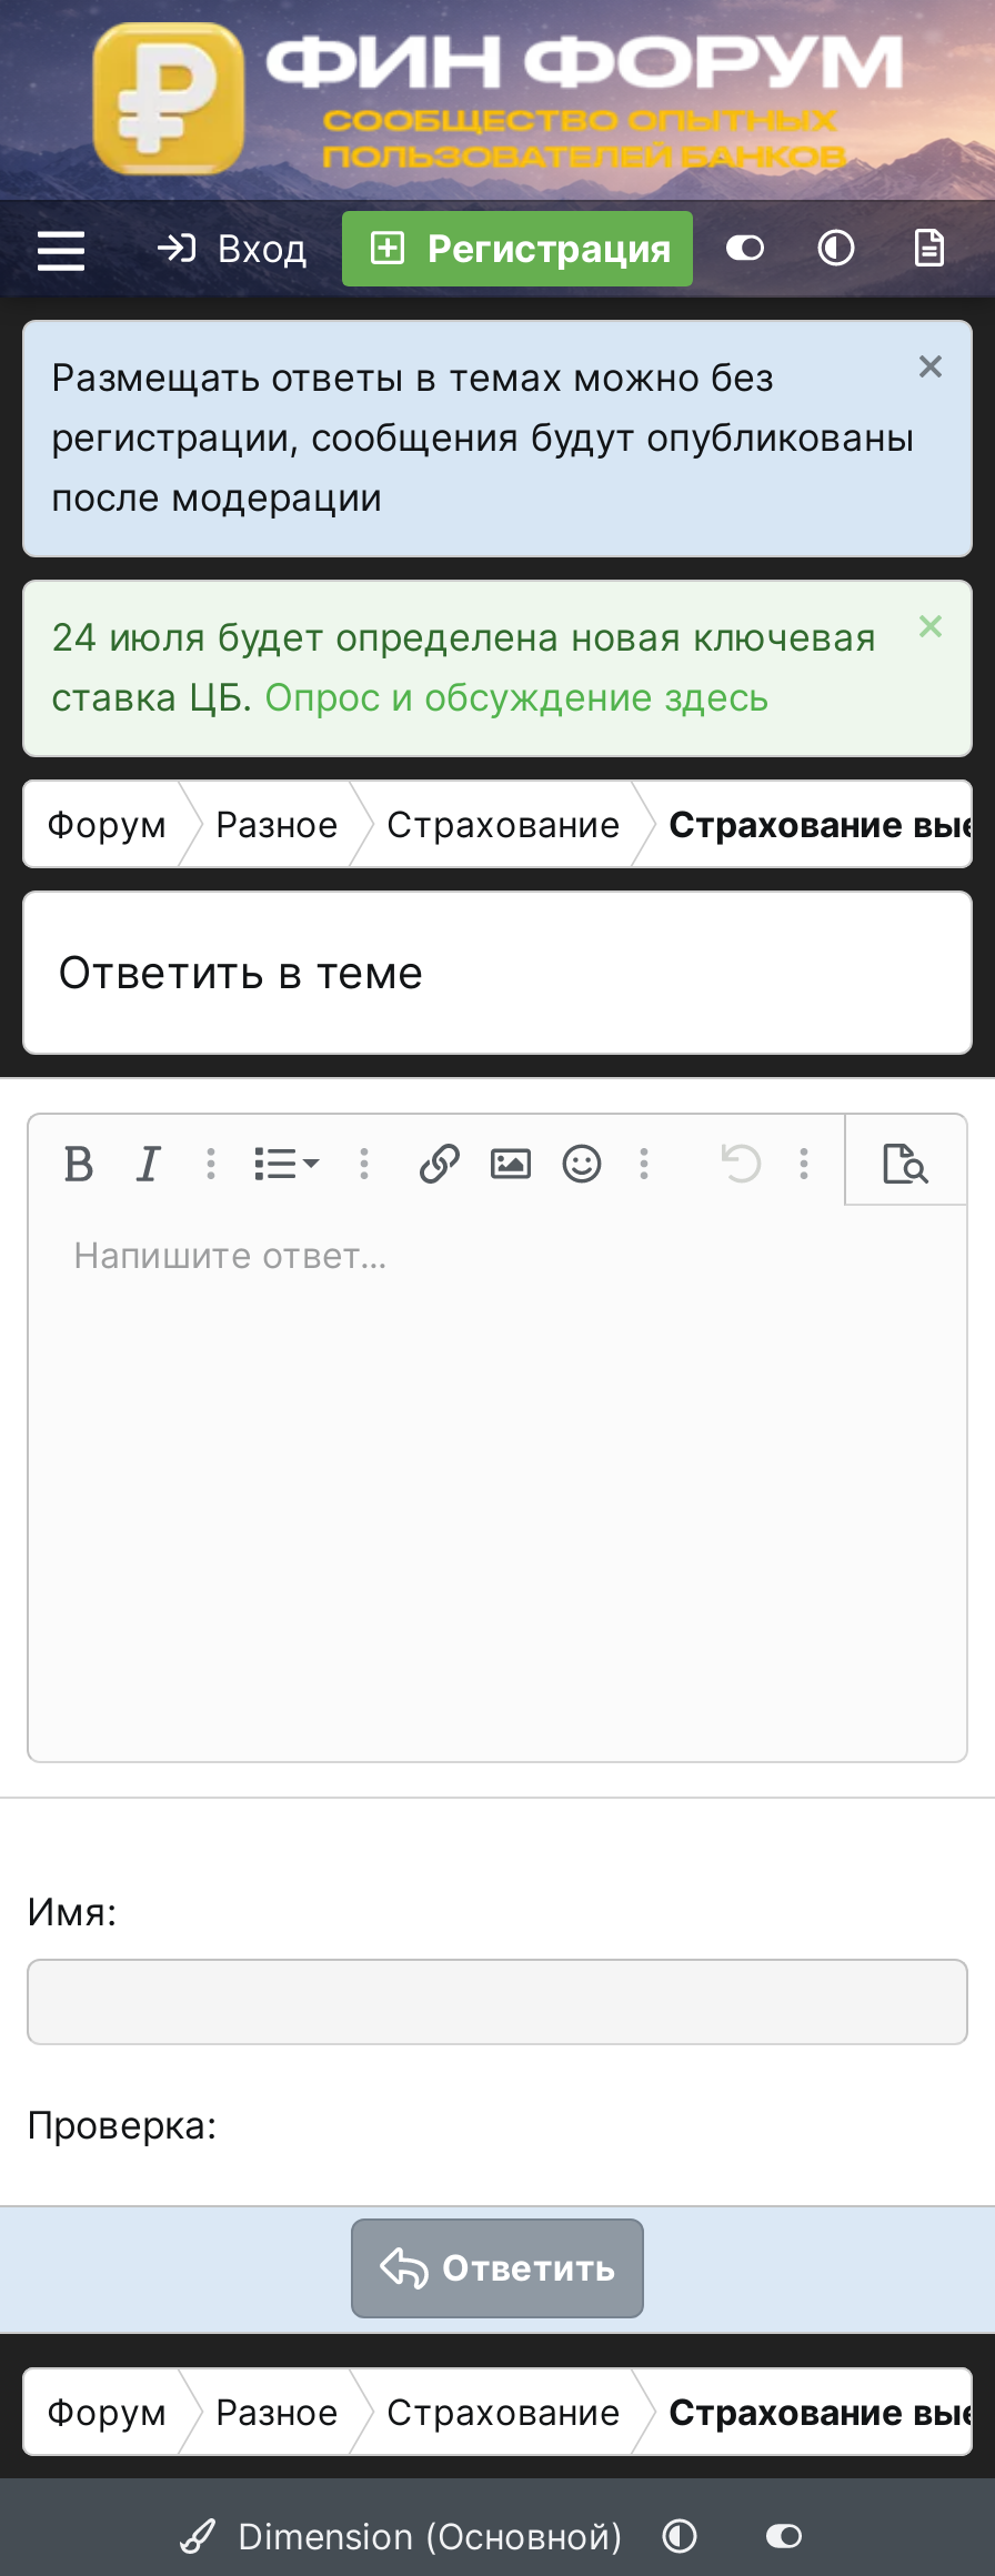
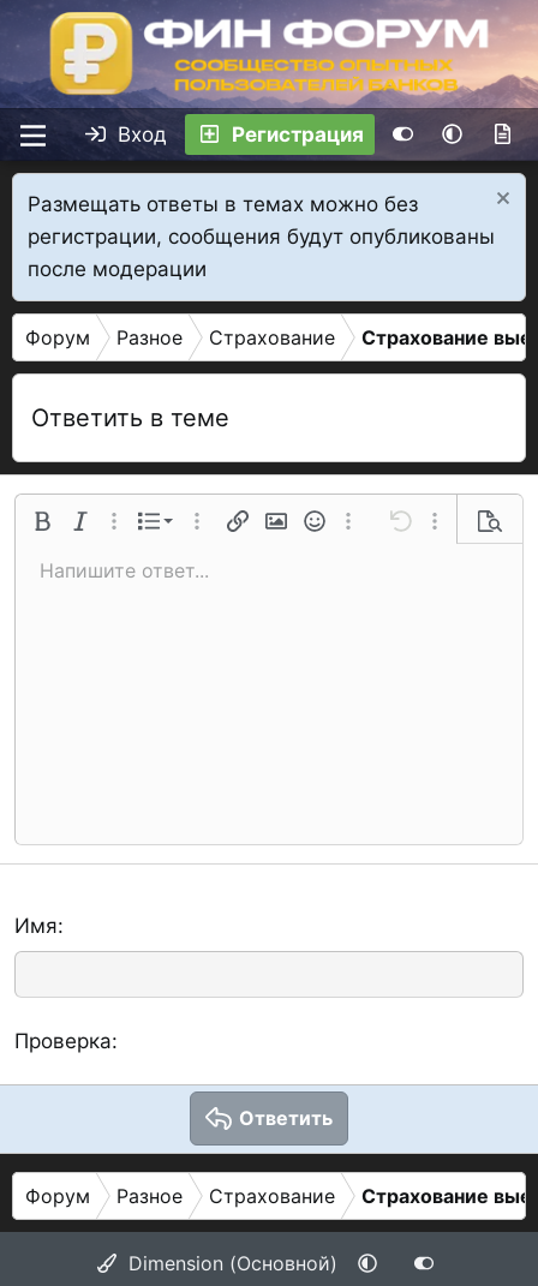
- 24 июля будет определена новая ключевая
- ставка ЦБ. Опрос и обсуждение здесь
